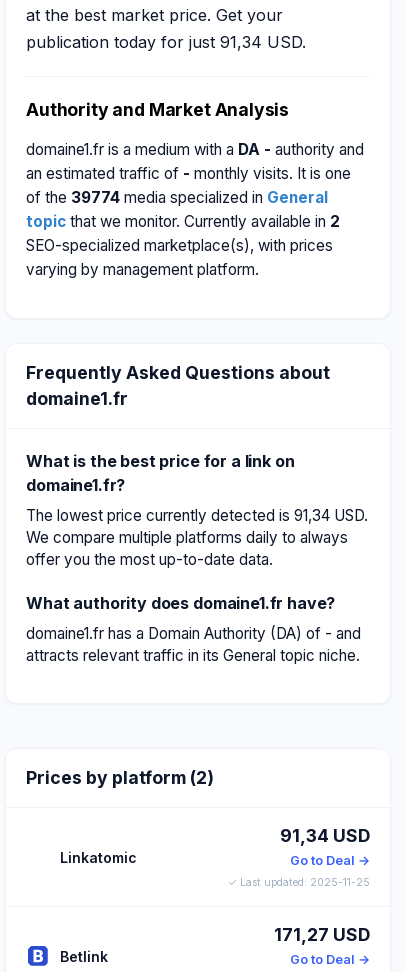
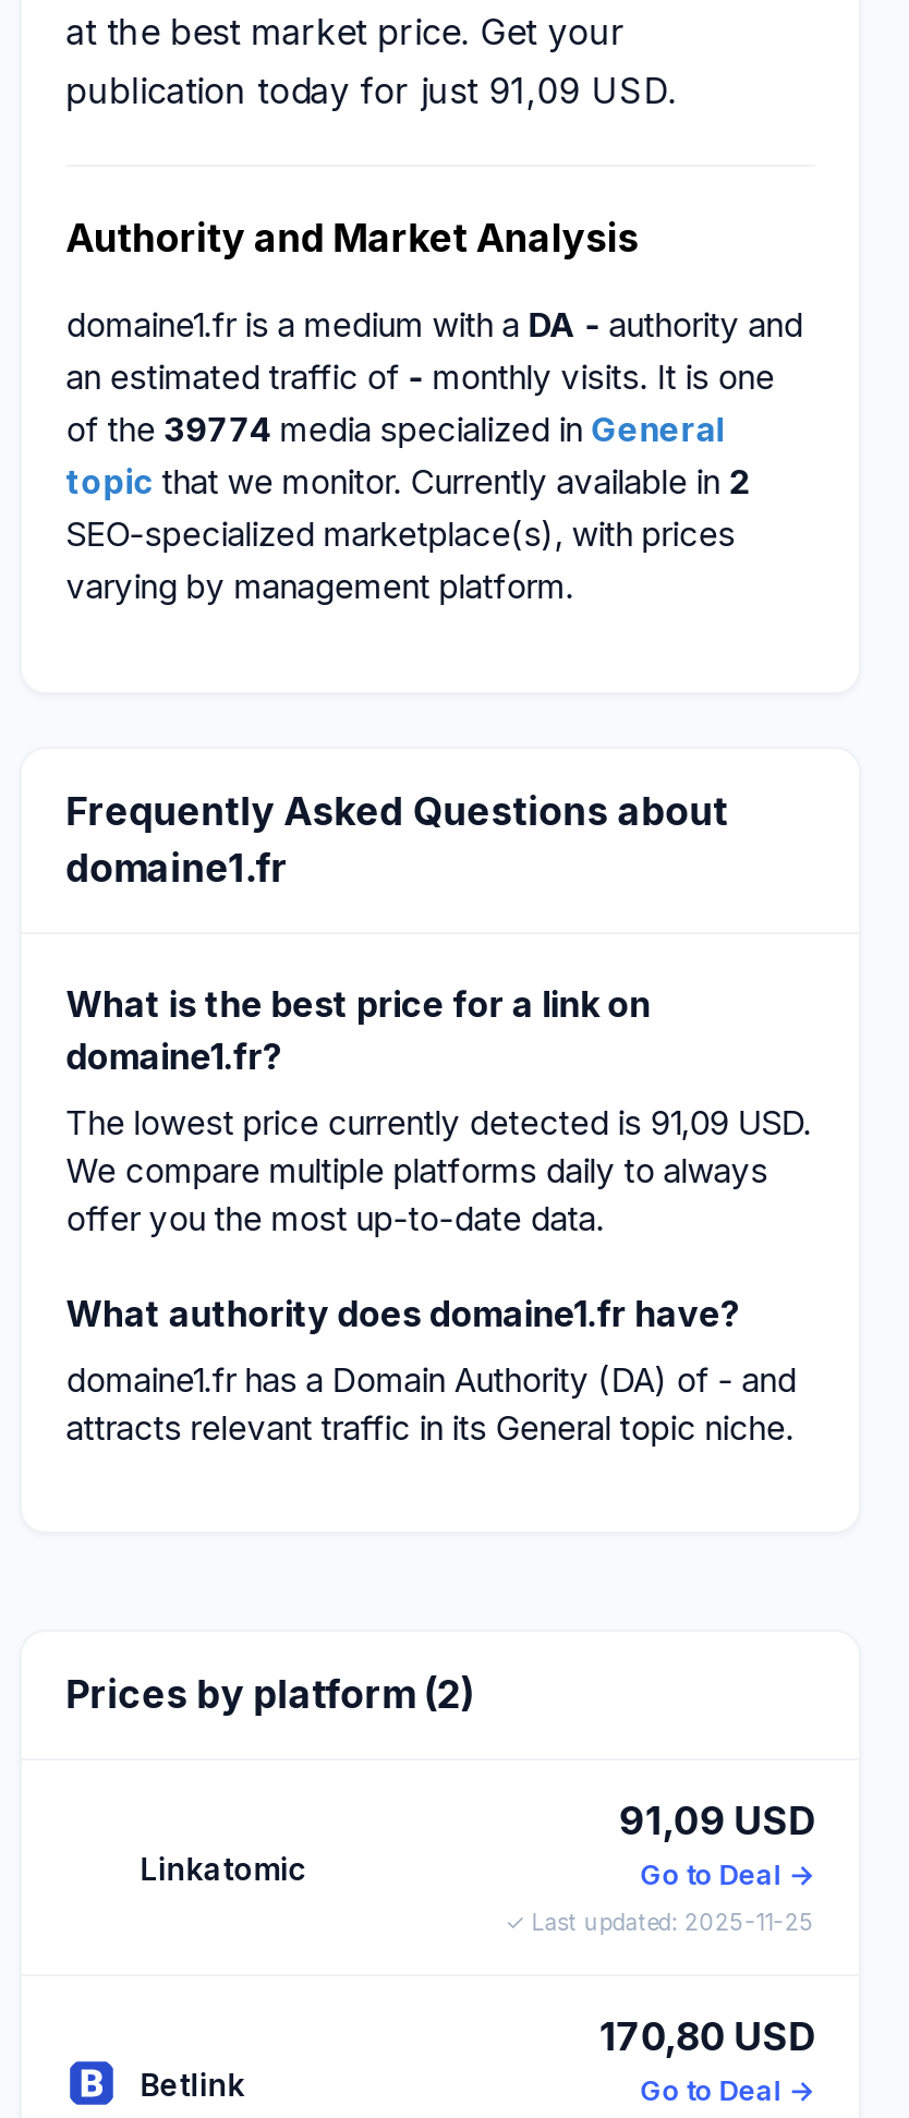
- publication today for just 91,34 USD.
+ publication today for just 91,09 USD.

- The lowest price currently detected is 91,34 USD.
+ The lowest price currently detected is 91,09 USD.

- 91,34 USD
+ 91,09 USD

- 171,27 USD
+ 170,80 USD
